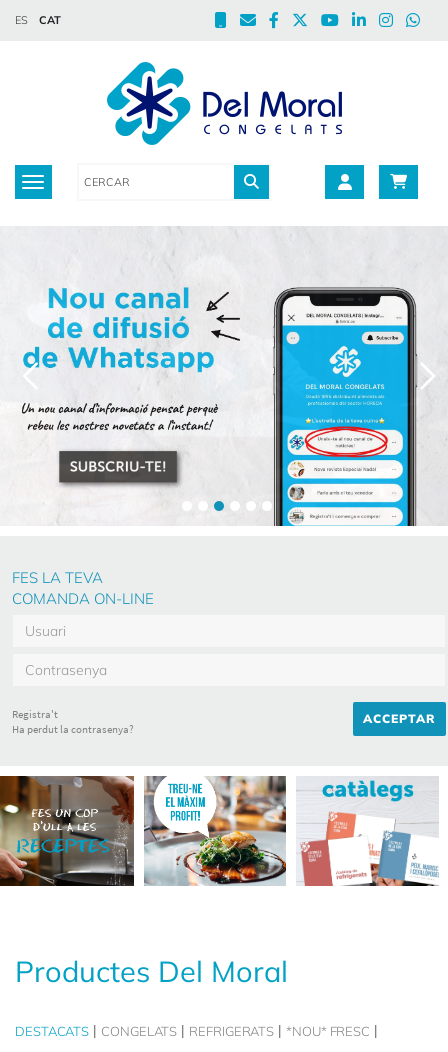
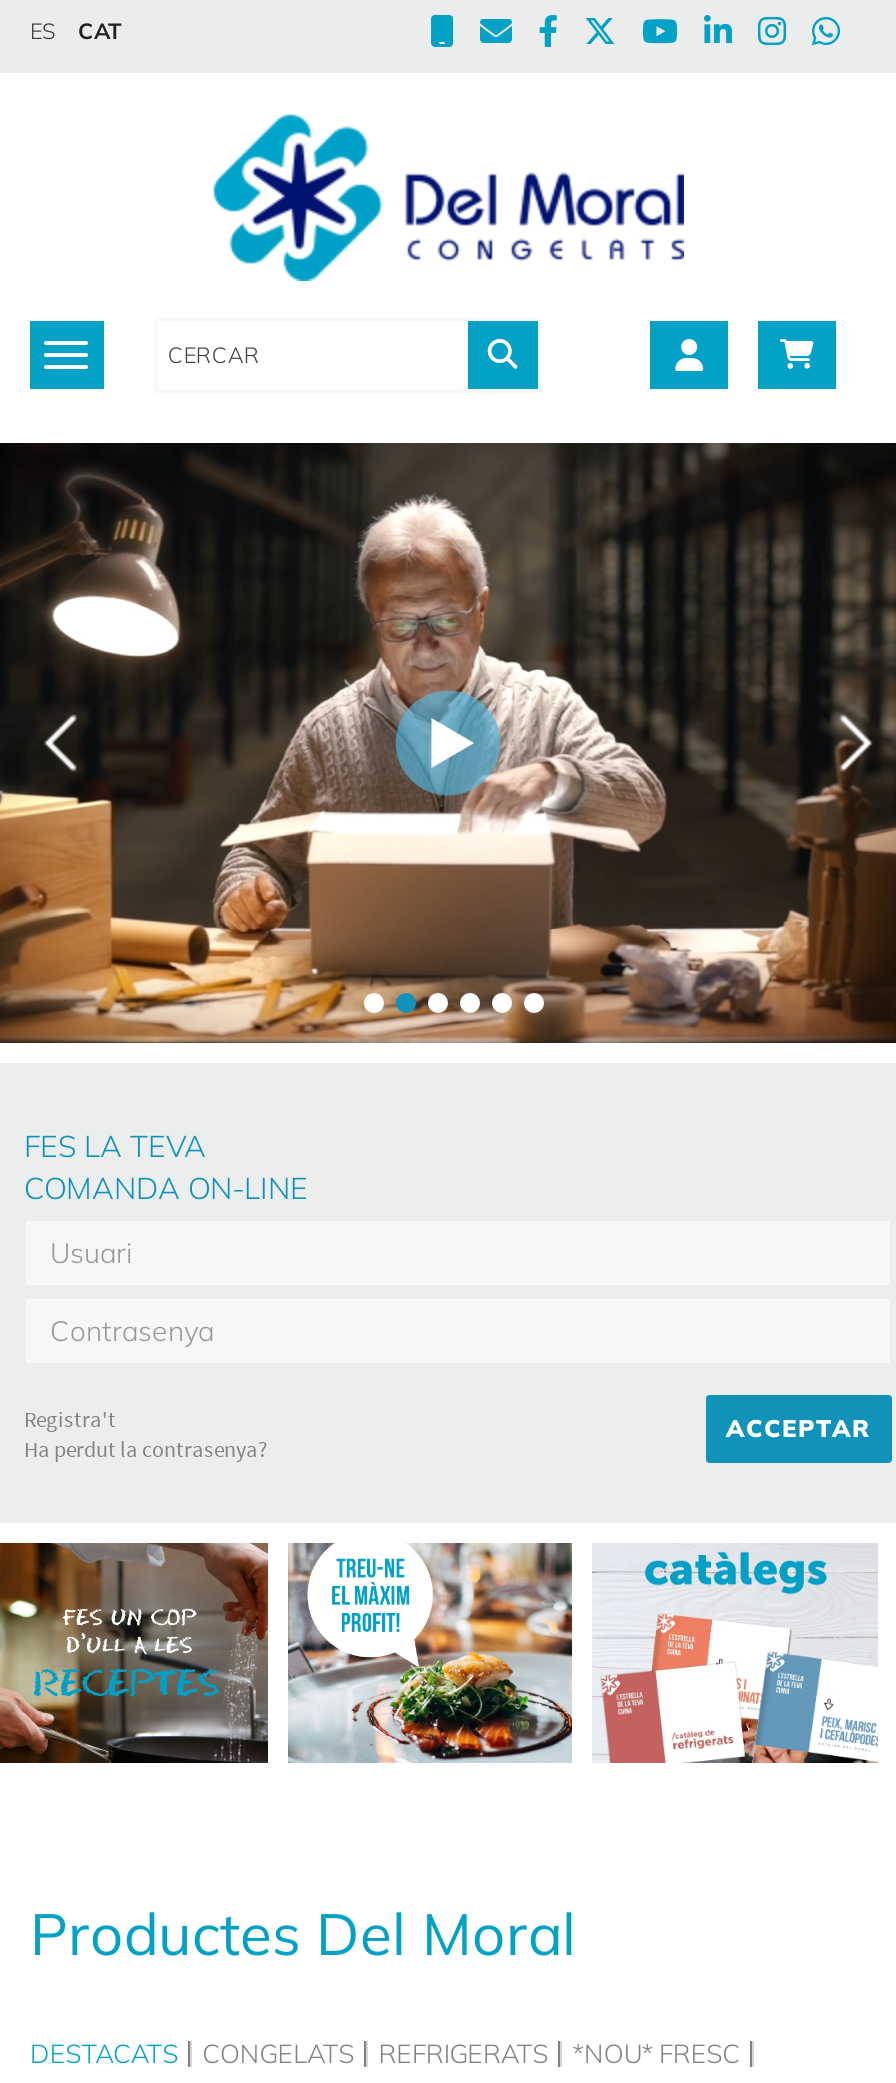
- [image]
+ [image]
